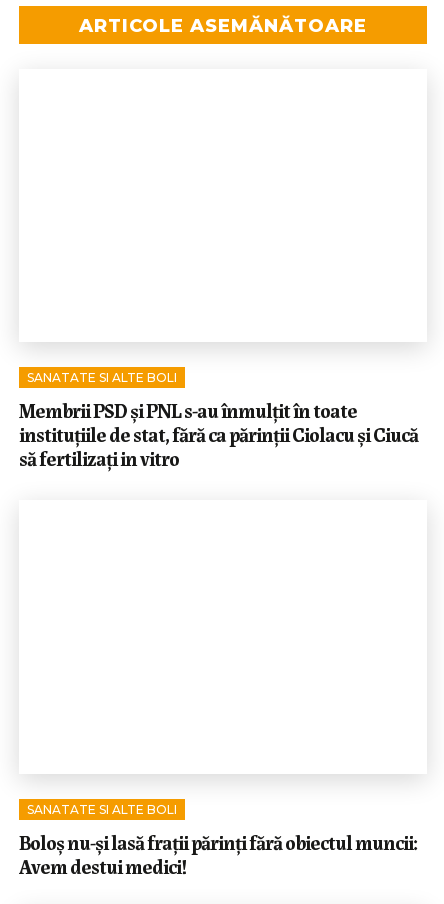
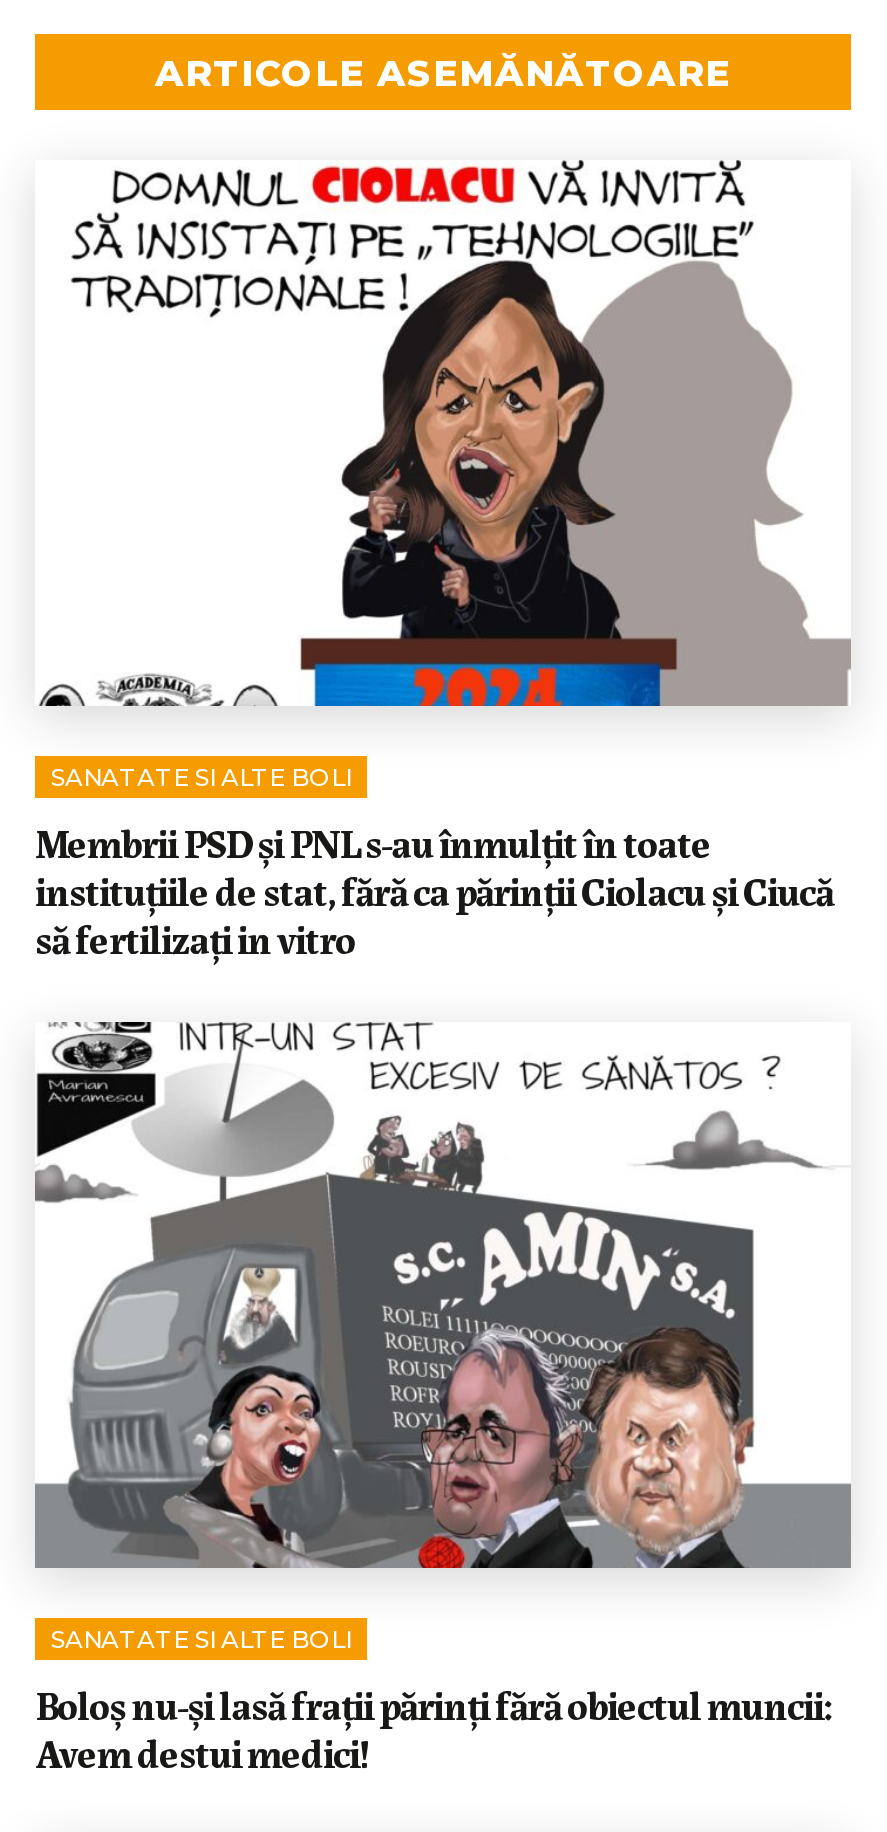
+ [image]

+ [image]
